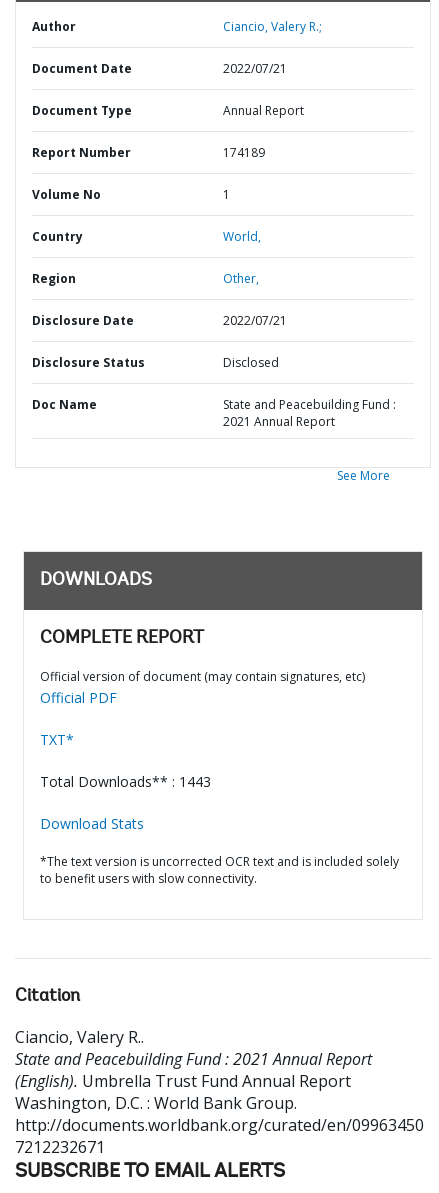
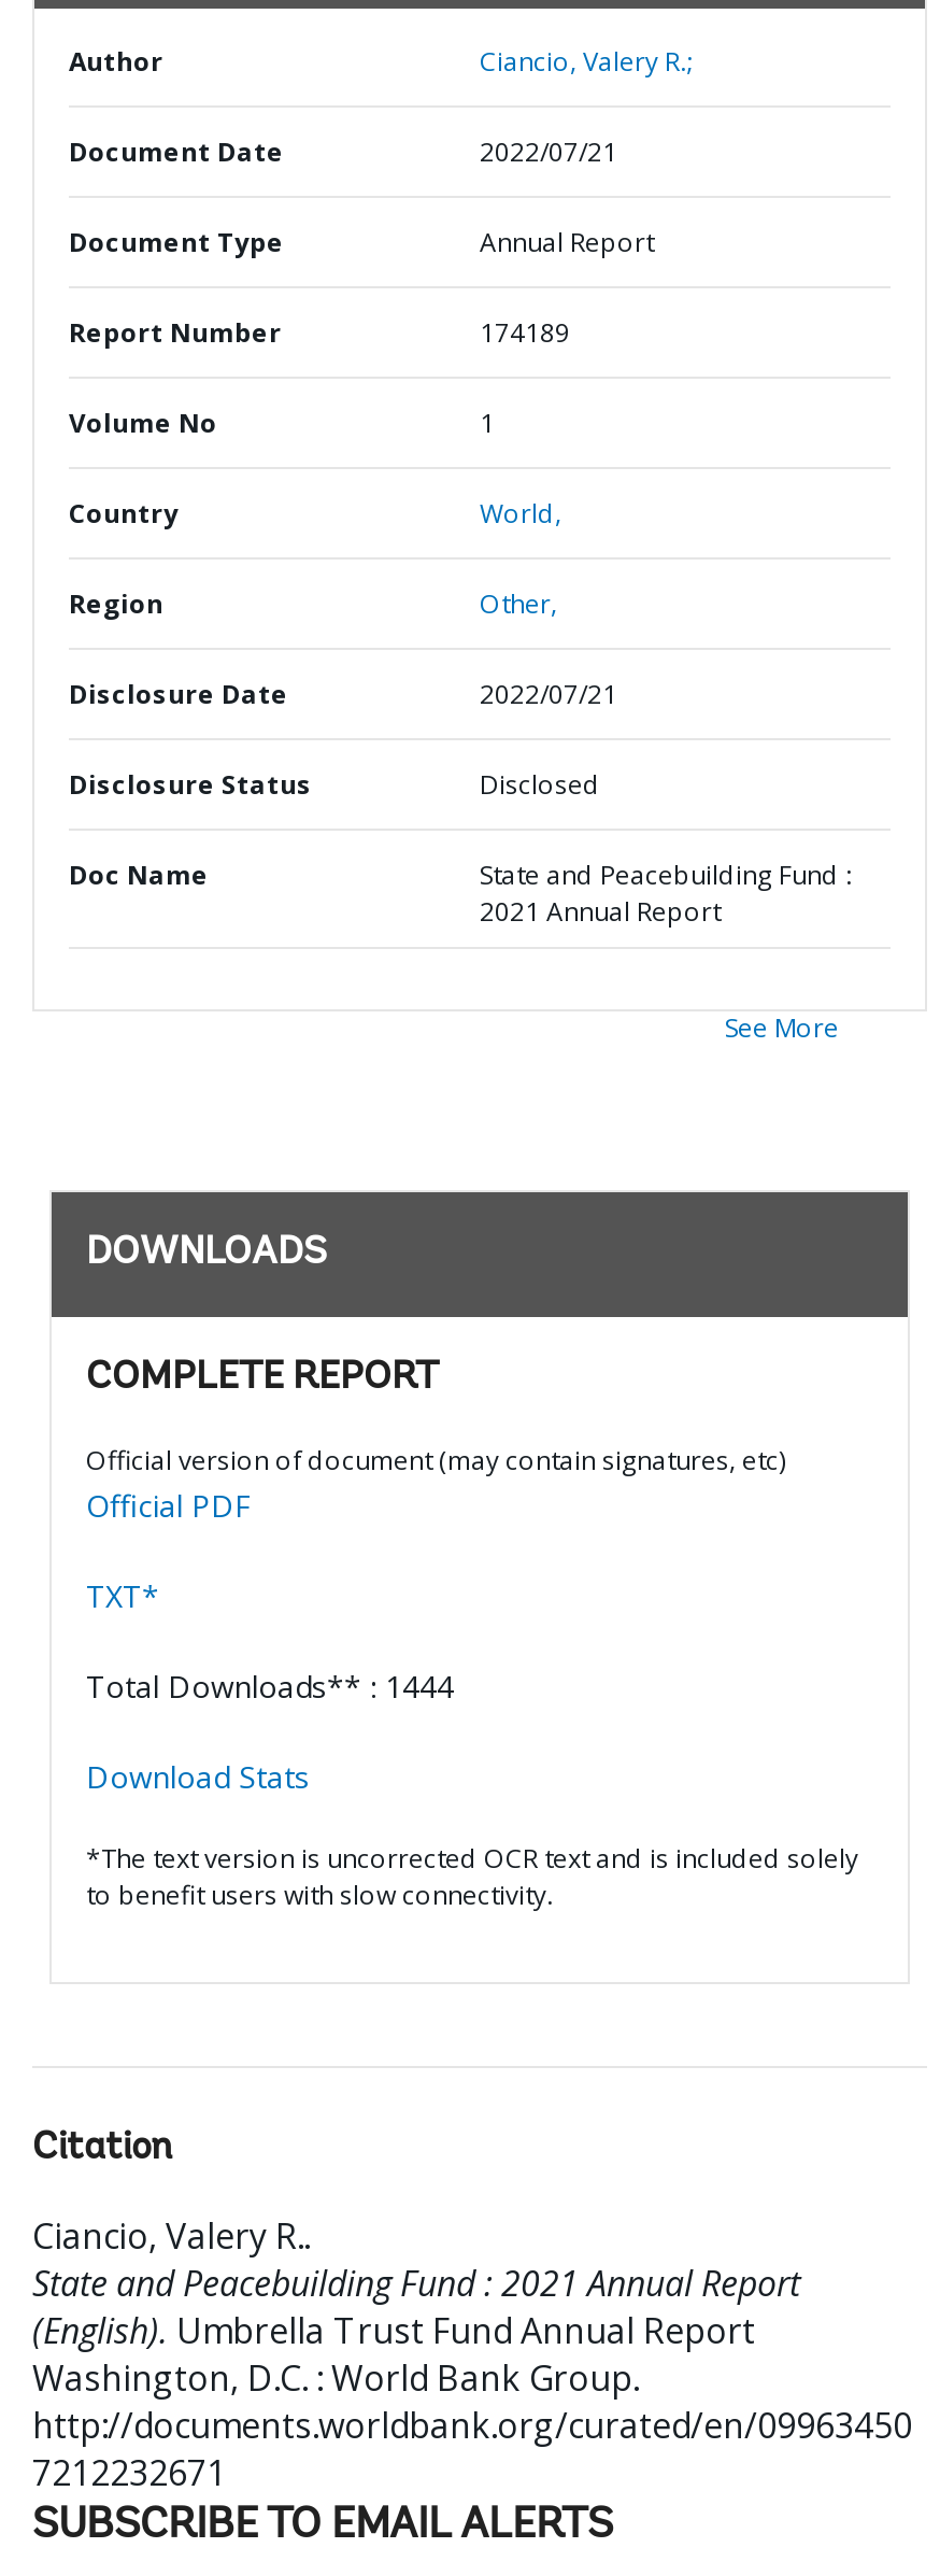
- Total Downloads** : 1443
+ Total Downloads** : 1444
